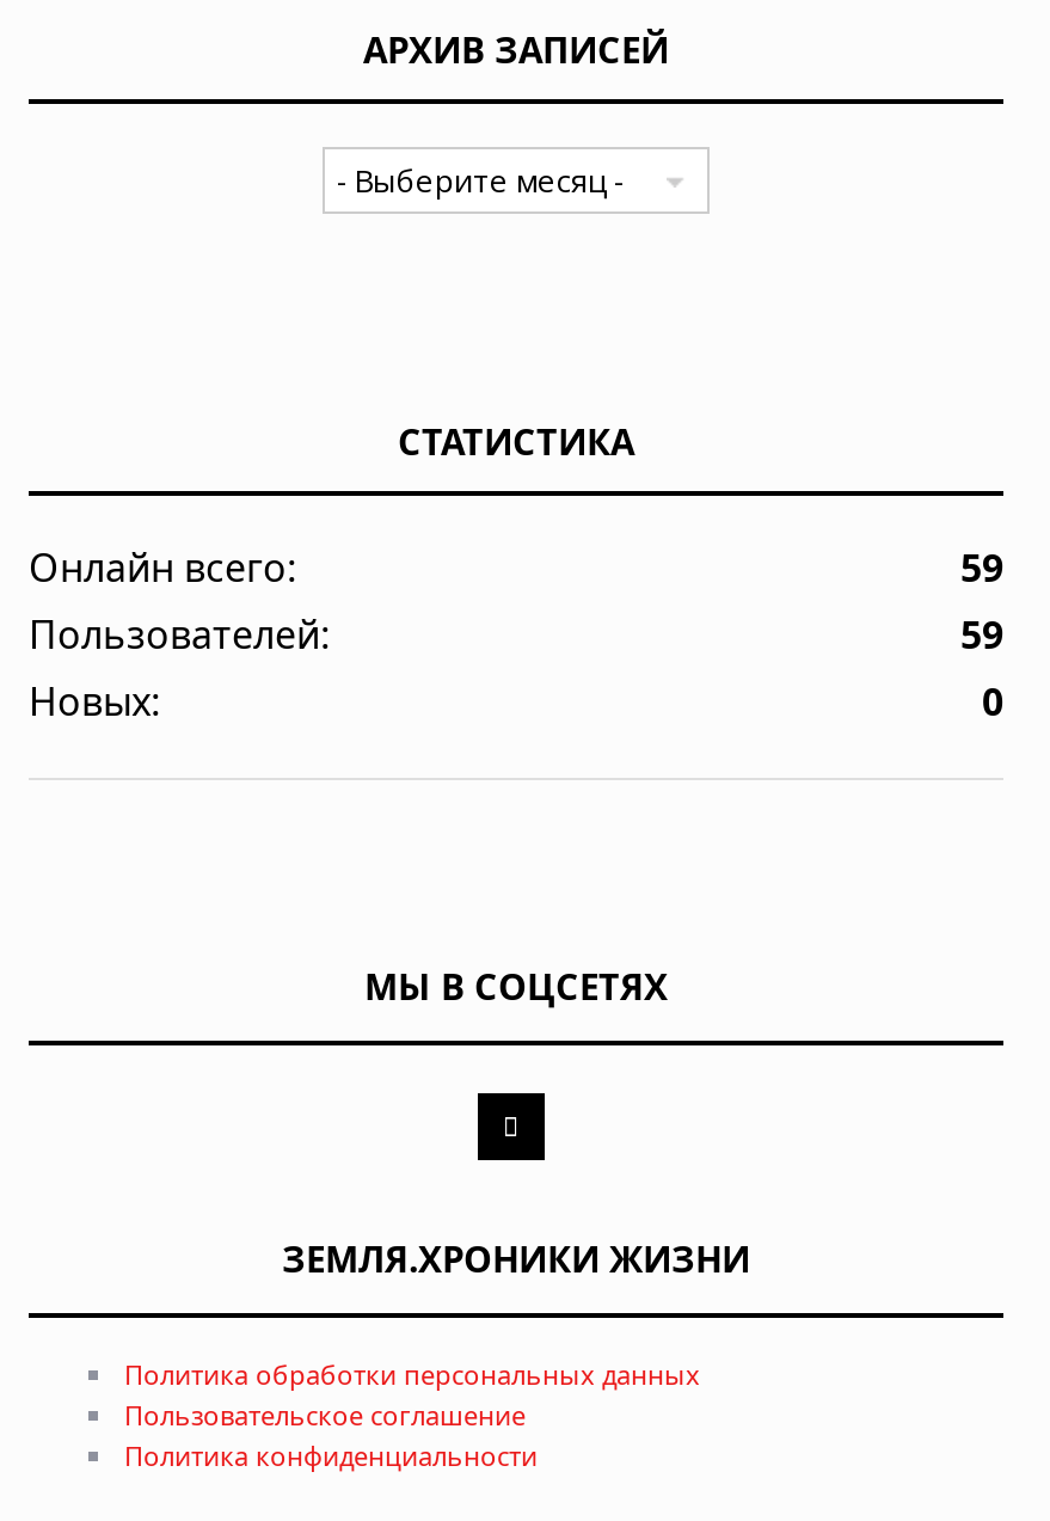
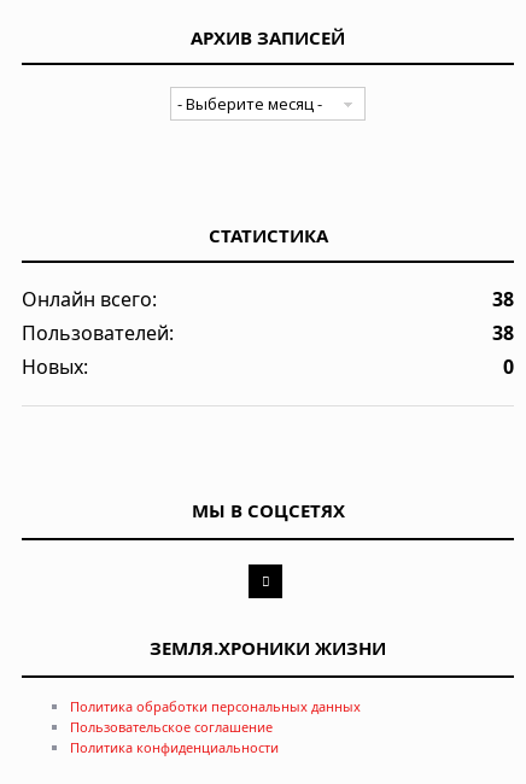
- 59
+ 38

- 59
+ 38
